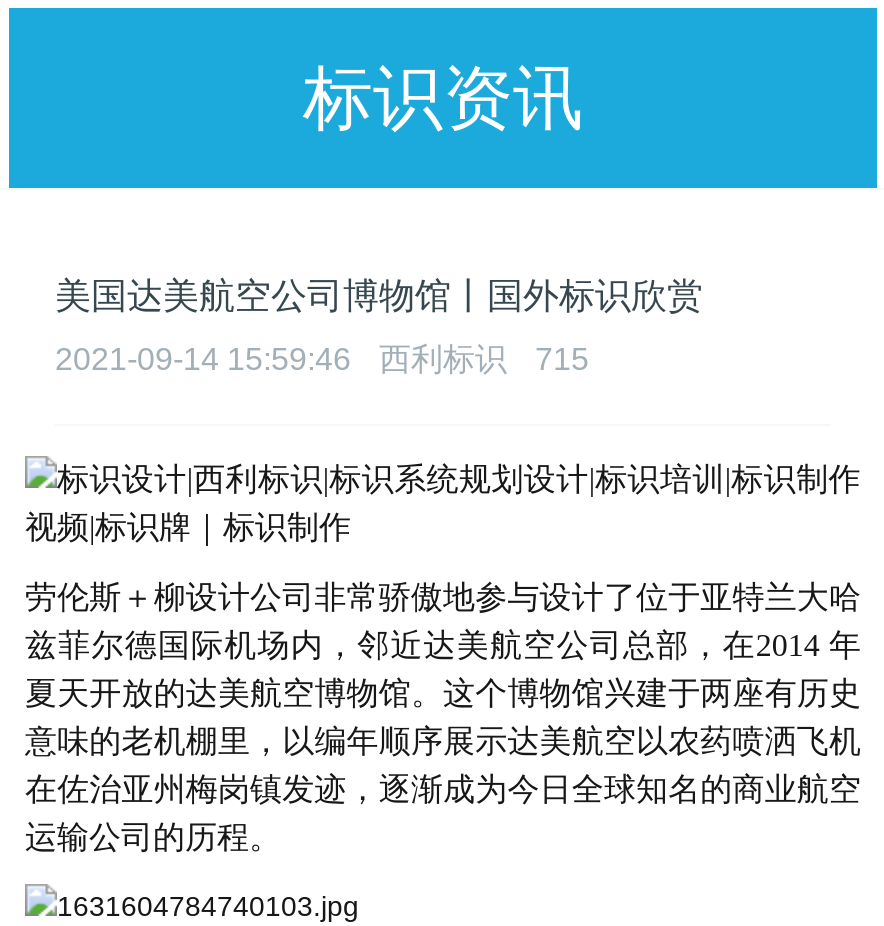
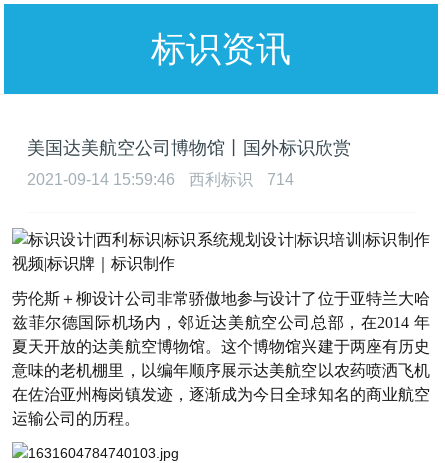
- 2021-09-14 15:59:46 西利标识 715
+ 2021-09-14 15:59:46 西利标识 714
